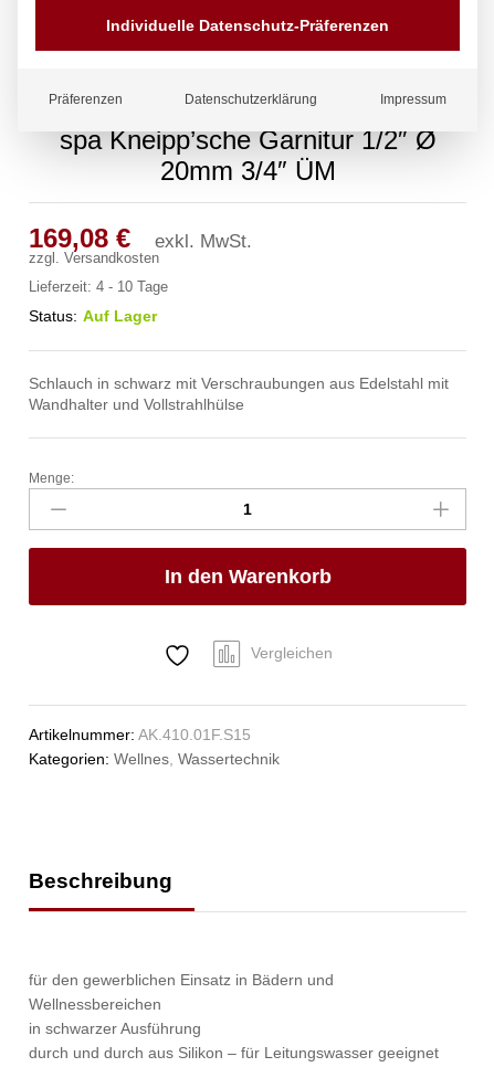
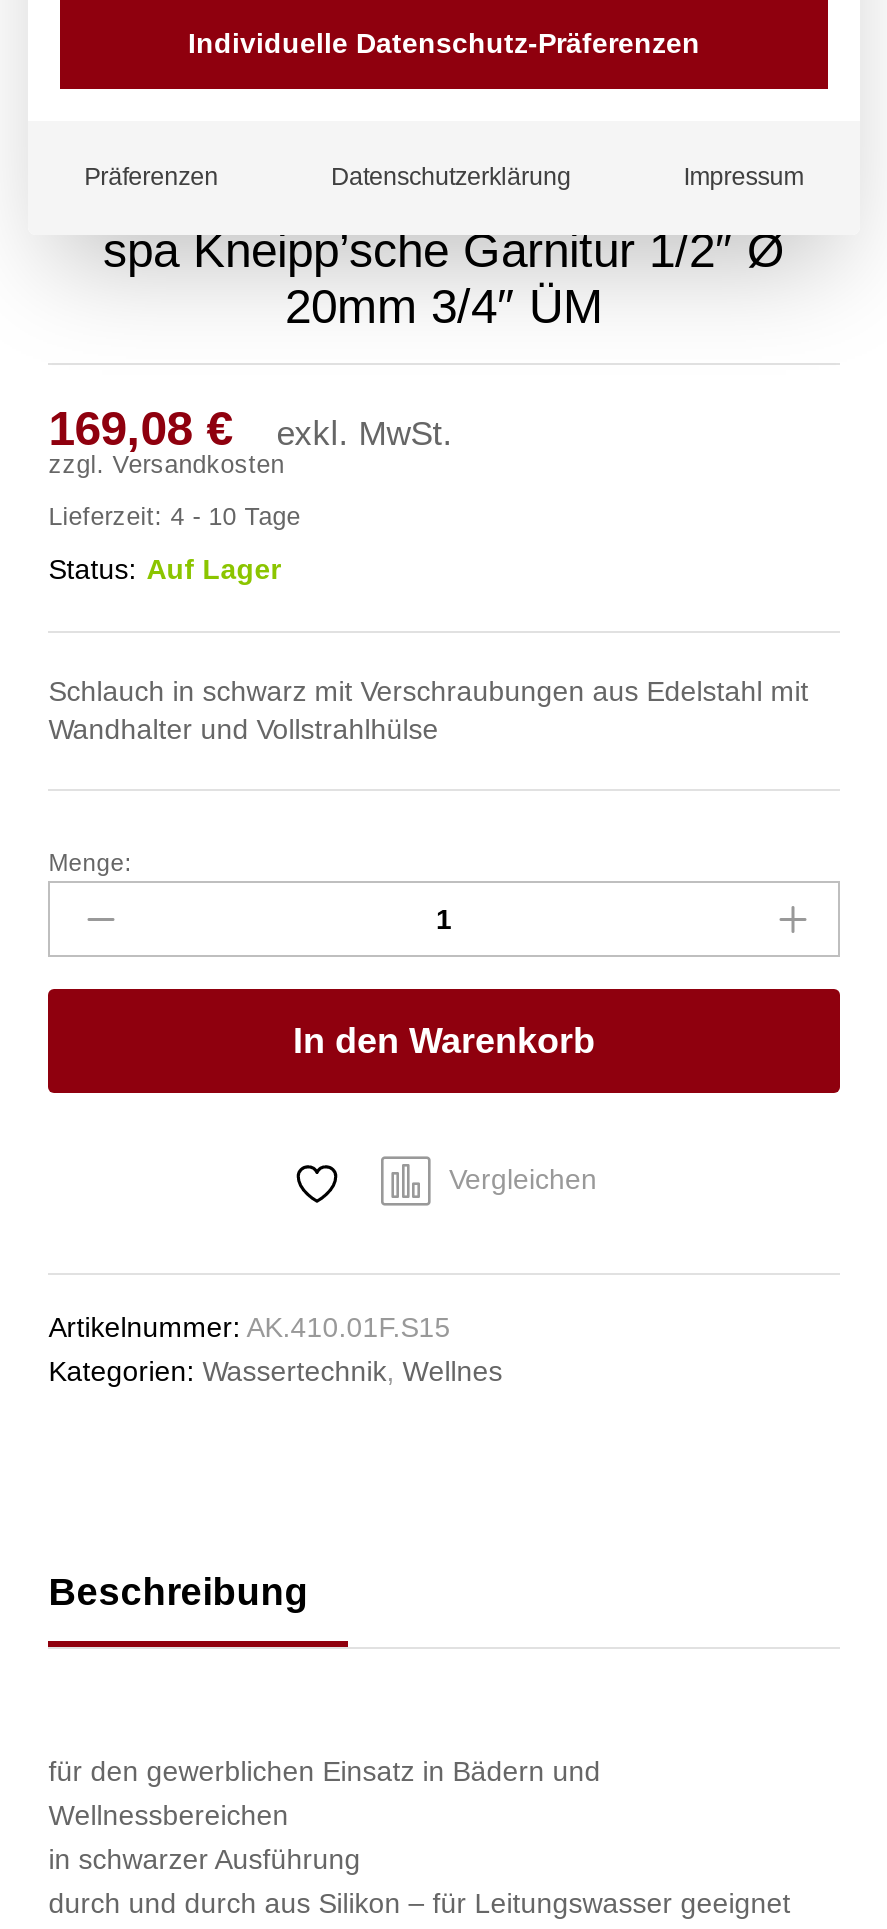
- Kategorien: Wellnes, Wassertechnik
+ Kategorien: Wassertechnik, Wellnes
